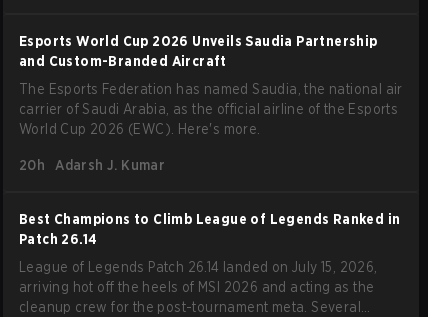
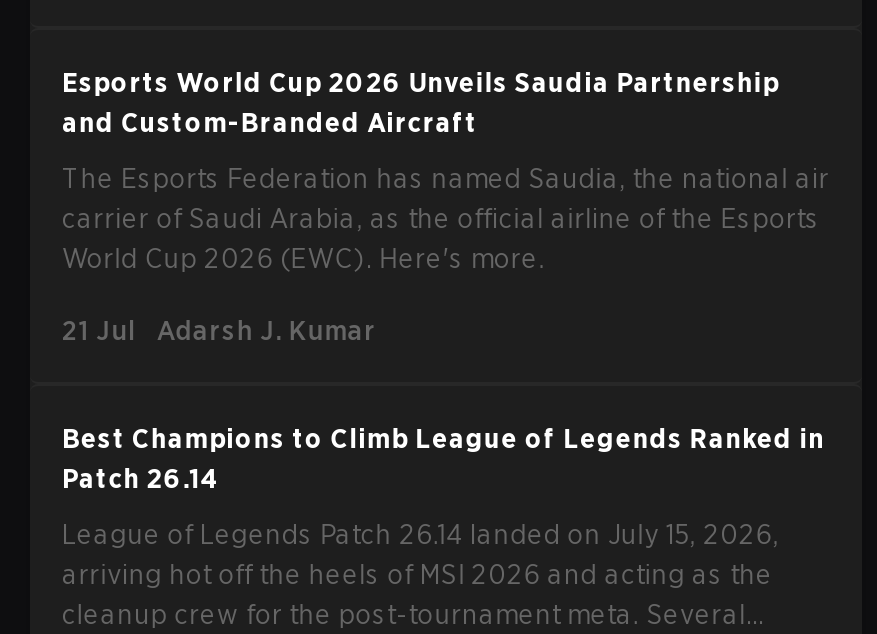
- 20h Adarsh J. Kumar
+ 21 Jul Adarsh J. Kumar
